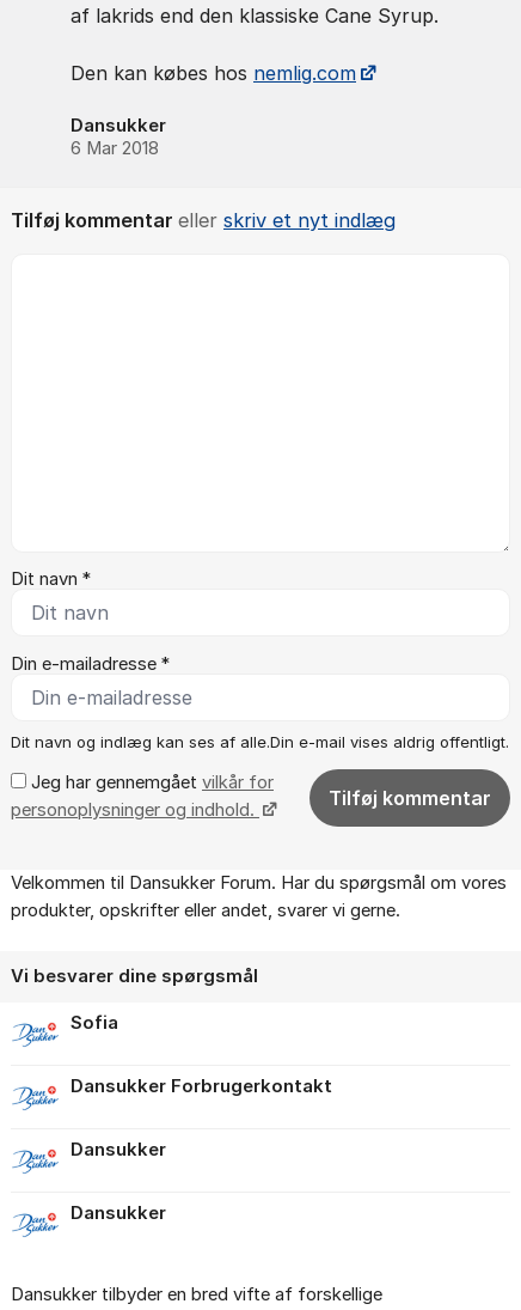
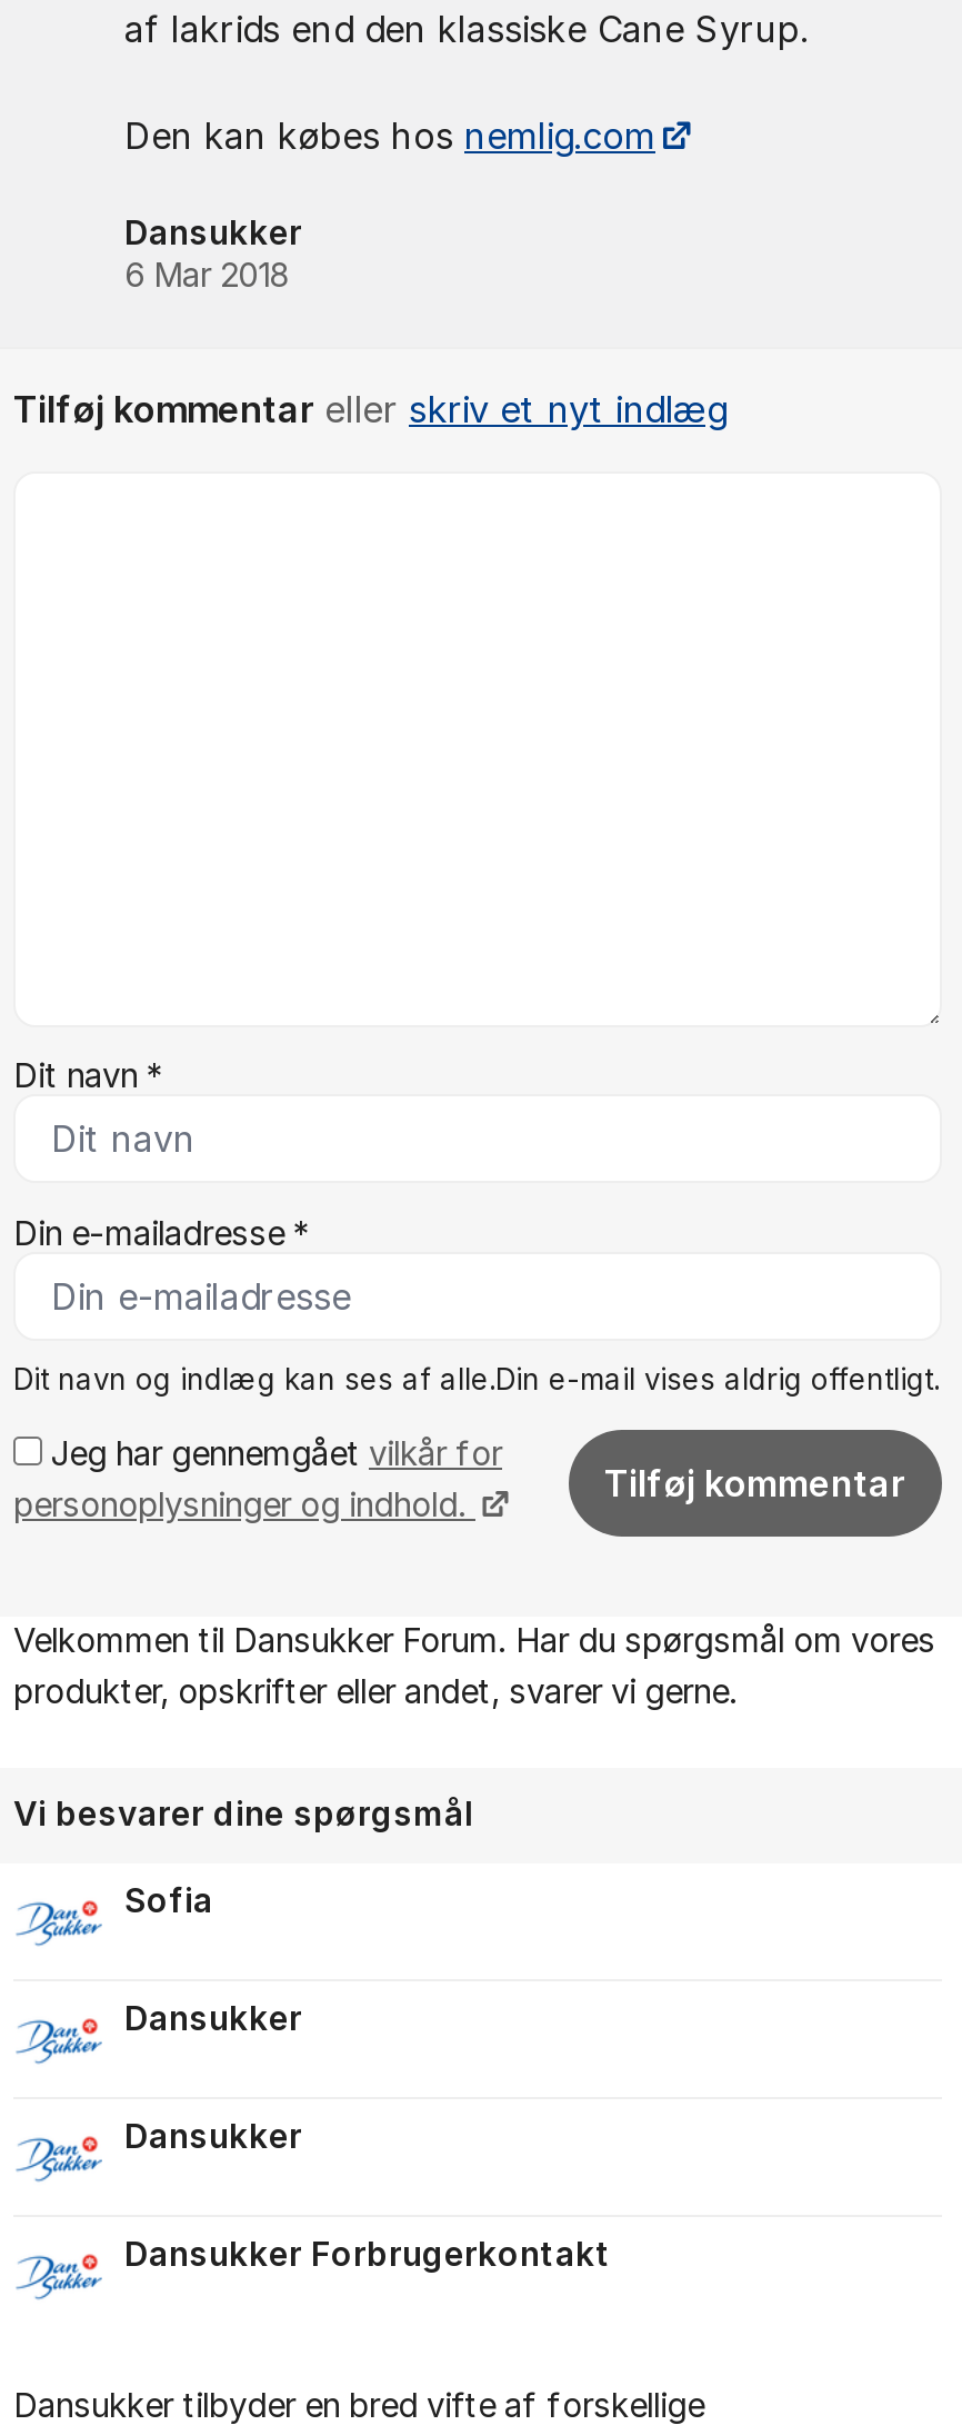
moved down: Dansukker Forbrugerkontakt

moved up: Dansukker | Dansukker
